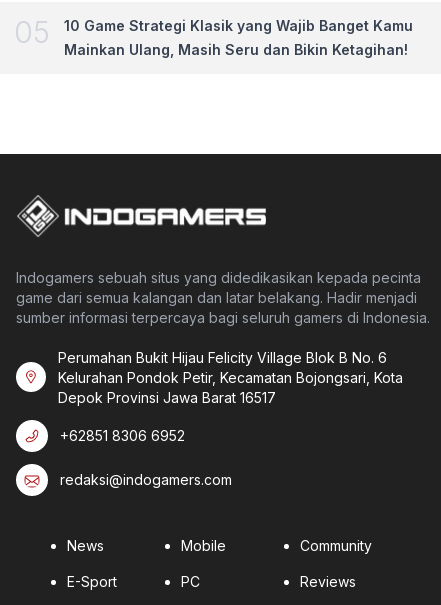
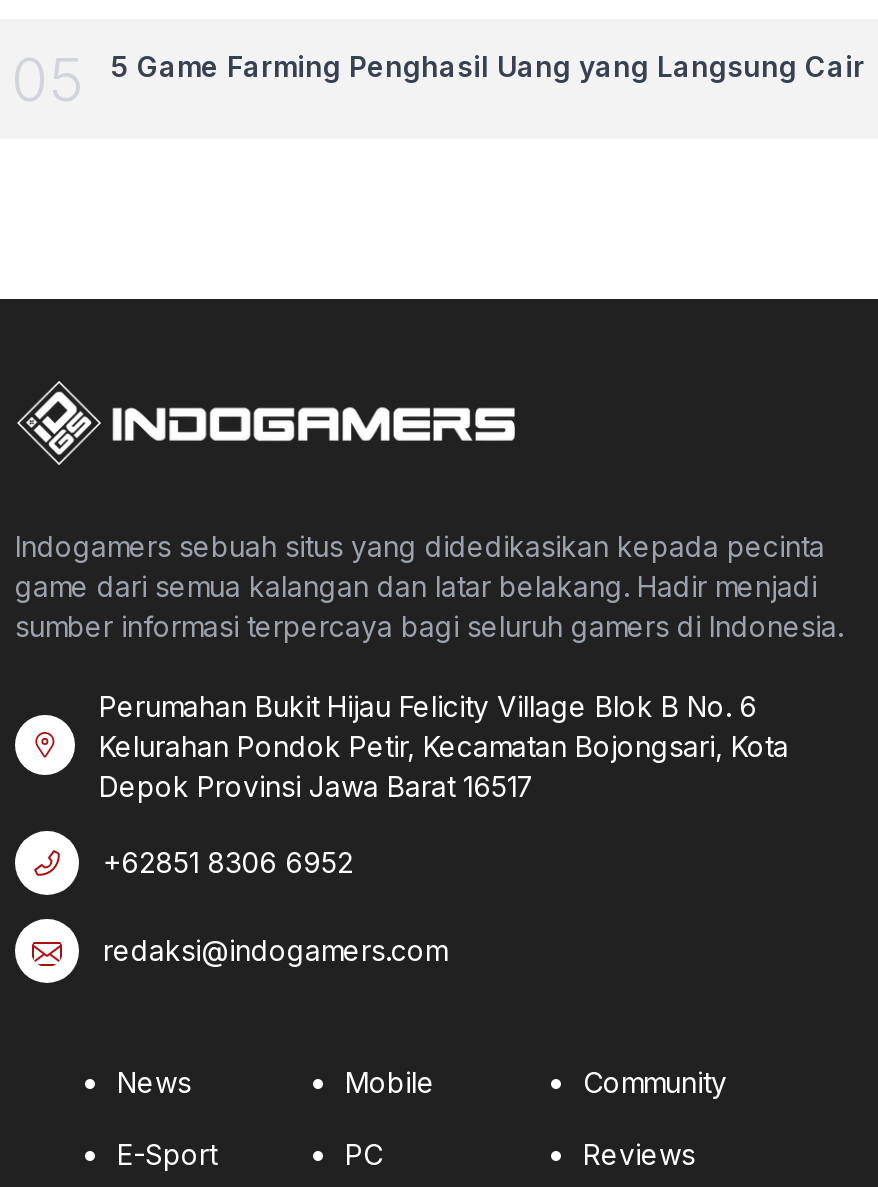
- 10 Game Strategi Klasik yang Wajib Banget Kamu
- Mainkan Ulang, Masih Seru dan Bikin Ketagihan!
+ 5 Game Farming Penghasil Uang yang Langsung Cair
